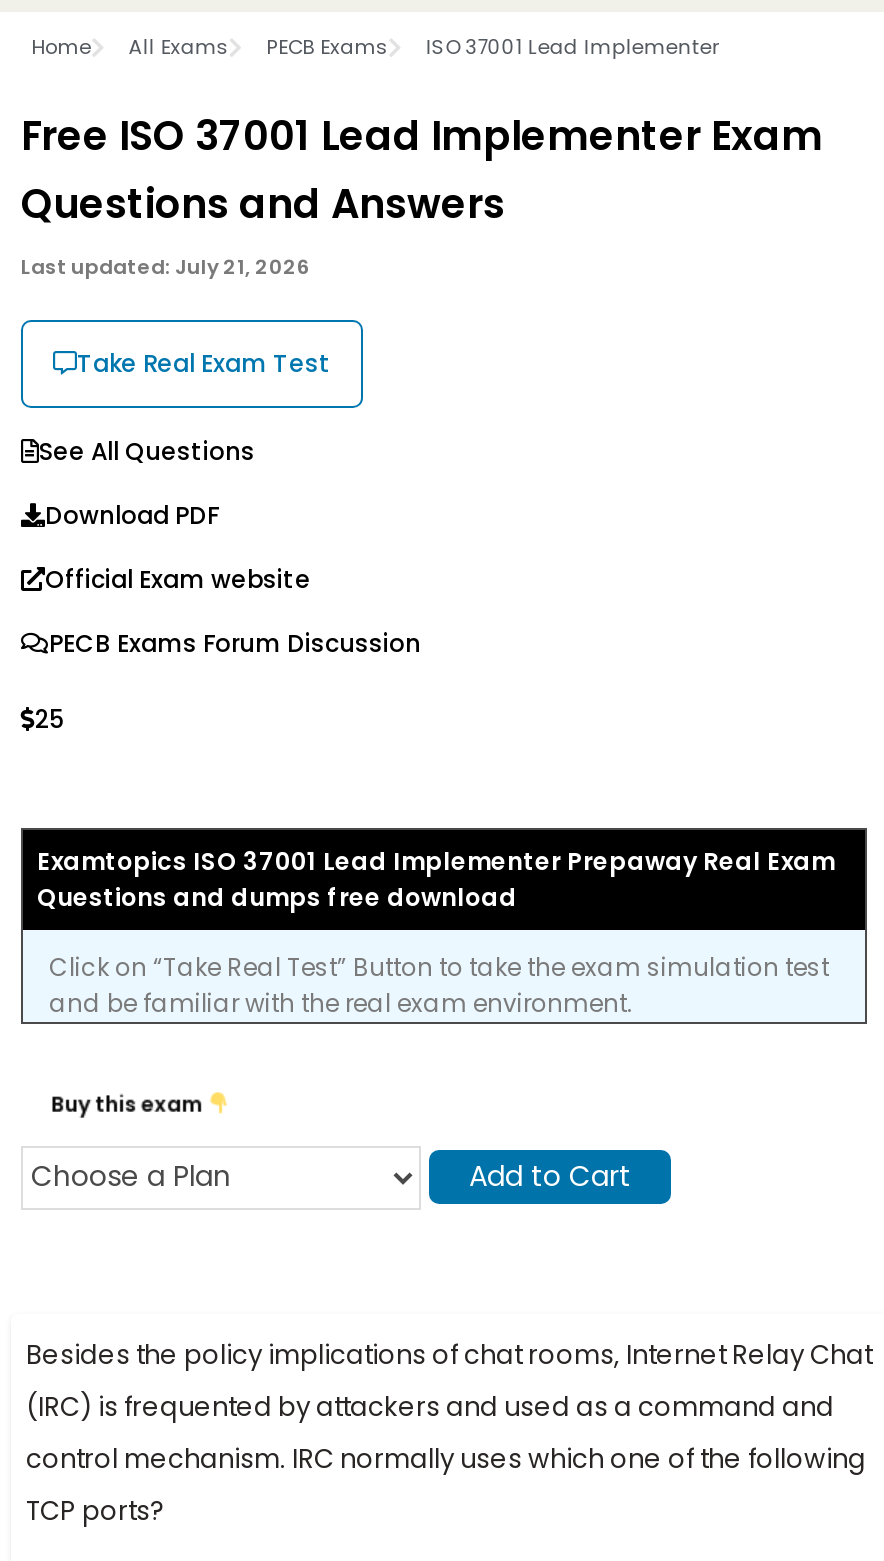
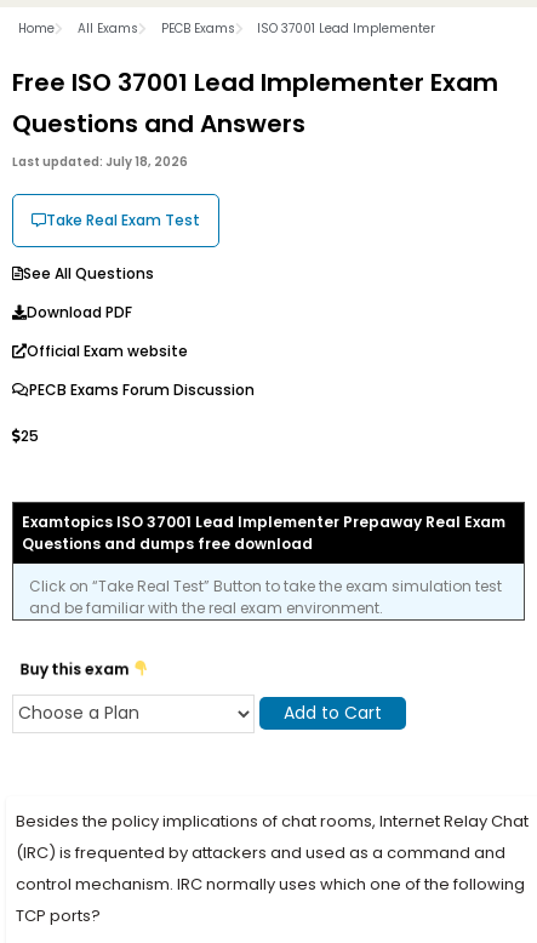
- Last updated: July 21, 2026
+ Last updated: July 18, 2026

+ Buy this exam
